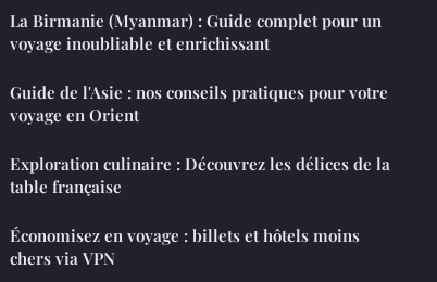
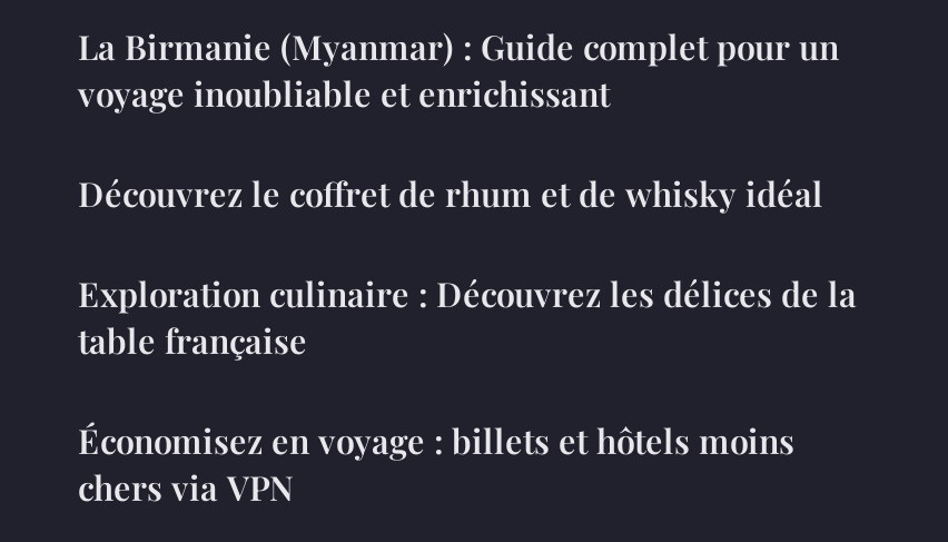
- Guide de l'Asie : nos conseils pratiques pour votre
- voyage en Orient
+ Découvrez le coffret de rhum et de whisky idéal
